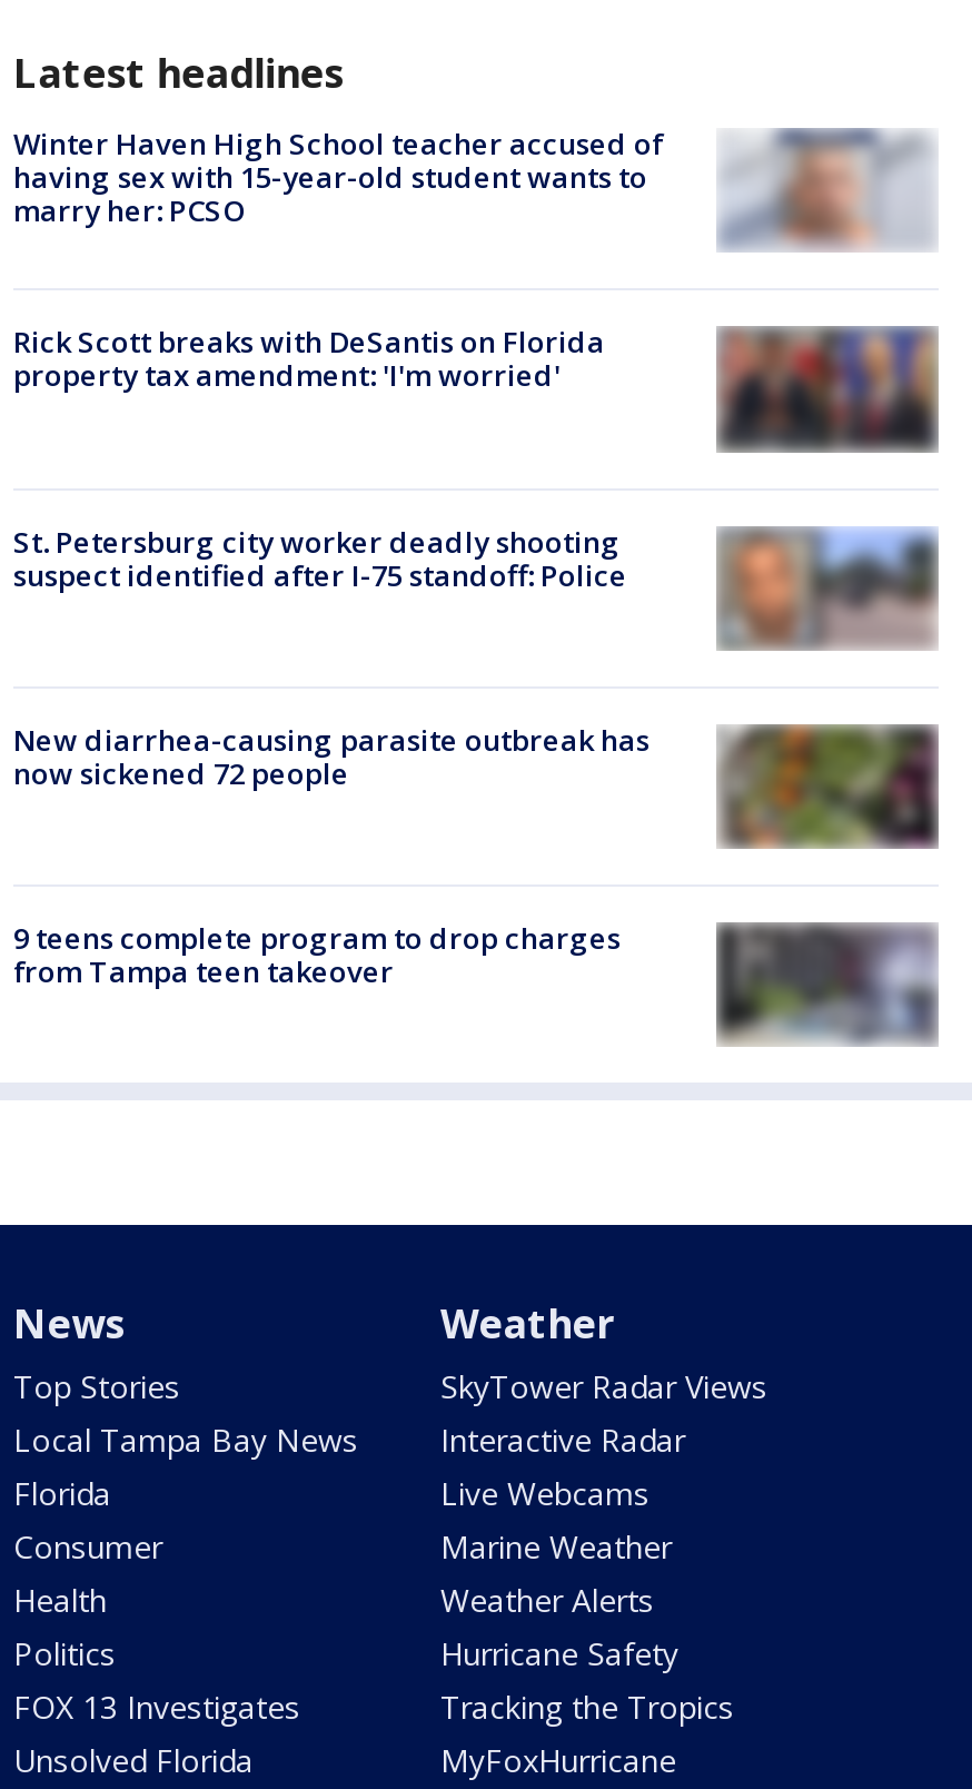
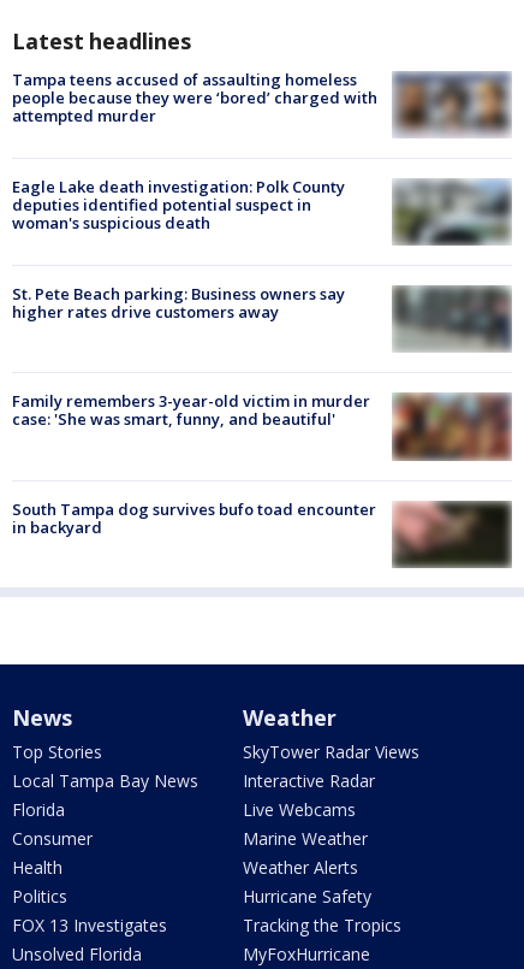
- [image]
- Winter Haven High School teacher accused of
- having sex with 15-year-old student wants to
- marry her: PCSO
+ [image]
+ Tampa teens accused of assaulting homeless
+ people because they were ‘bored’ charged with
+ attempted murder

- Rick Scott breaks with DeSantis on Florida
- property tax amendment: 'I'm worried'
+ Eagle Lake death investigation: Polk County
+ deputies identified potential suspect in
+ woman's suspicious death

- [image]
+ [image]

- St. Petersburg city worker deadly shooting
- suspect identified after I-75 standoff: Police
+ St. Pete Beach parking: Business owners say
+ higher rates drive customers away

- [image]
+ [image]

- [image]
- New diarrhea-causing parasite outbreak has
- now sickened 72 people
+ [image]
+ Family remembers 3-year-old victim in murder
+ case: 'She was smart, funny, and beautiful'

- 9 teens complete program to drop charges
- from Tampa teen takeover
+ South Tampa dog survives bufo toad encounter
+ in backyard

- [image]
+ [image]
